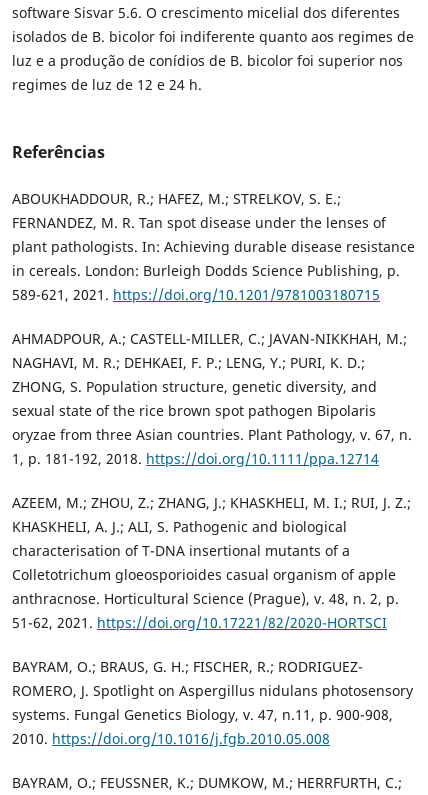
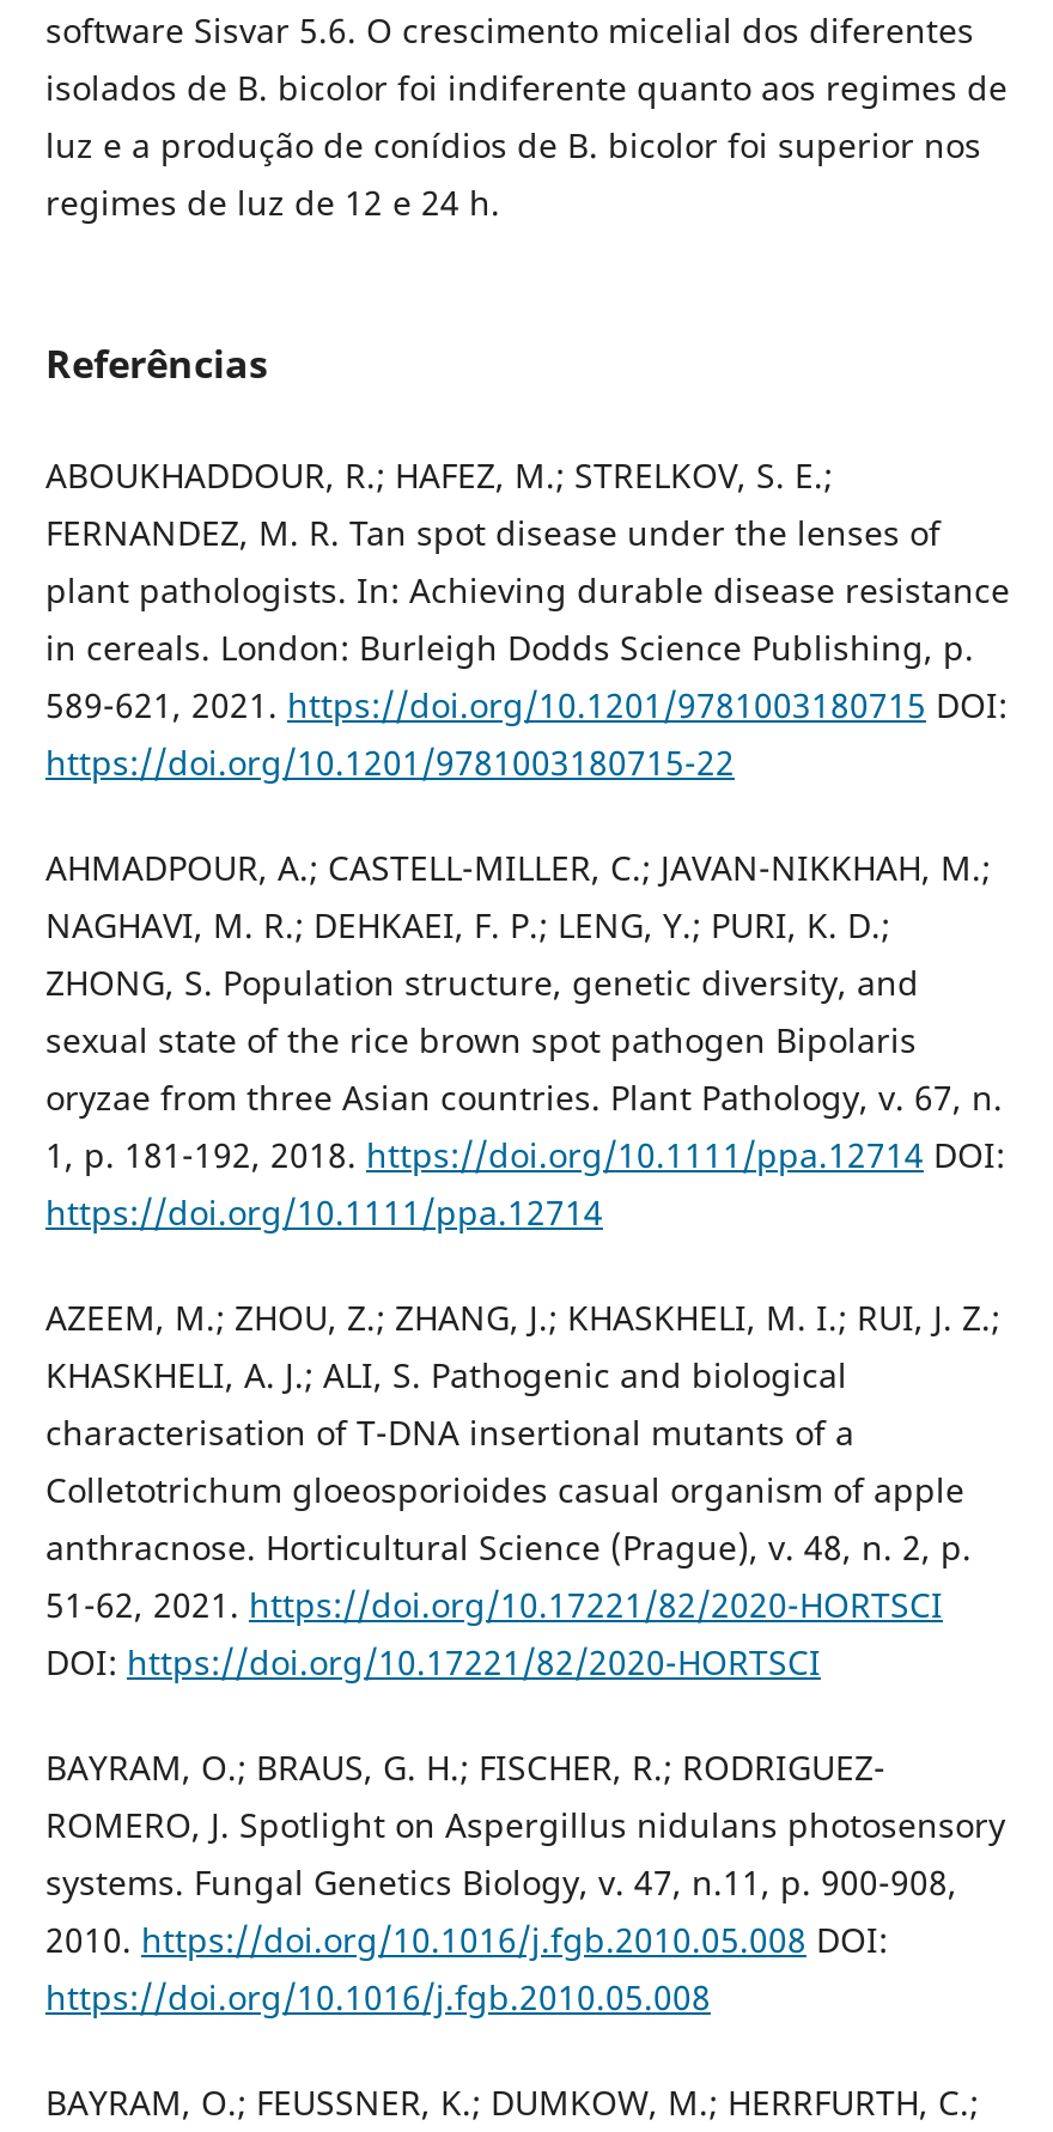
- 589-621, 2021. https://doi.org/10.1201/9781003180715
+ 589-621, 2021. https://doi.org/10.1201/9781003180715 DOI:
+ https://doi.org/10.1201/9781003180715-22

- 1, p. 181-192, 2018. https://doi.org/10.1111/ppa.12714
+ 1, p. 181-192, 2018. https://doi.org/10.1111/ppa.12714 DOI:
+ https://doi.org/10.1111/ppa.12714

+ DOI: https://doi.org/10.17221/82/2020-HORTSCI

- 2010. https://doi.org/10.1016/j.fgb.2010.05.008
+ 2010. https://doi.org/10.1016/j.fgb.2010.05.008 DOI:
+ https://doi.org/10.1016/j.fgb.2010.05.008
